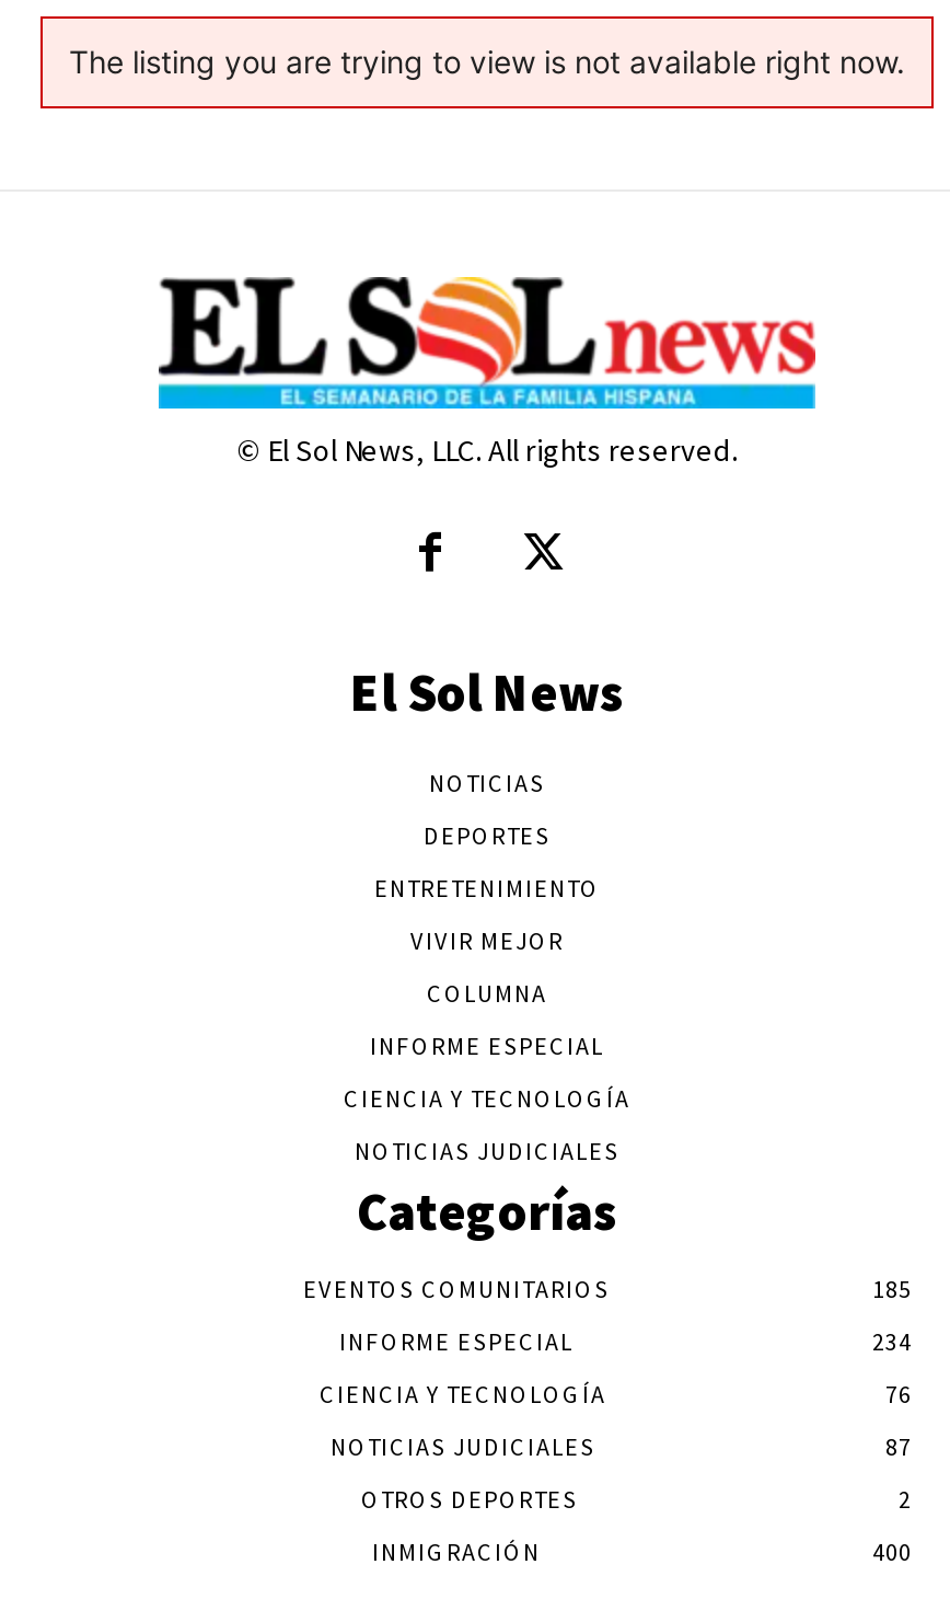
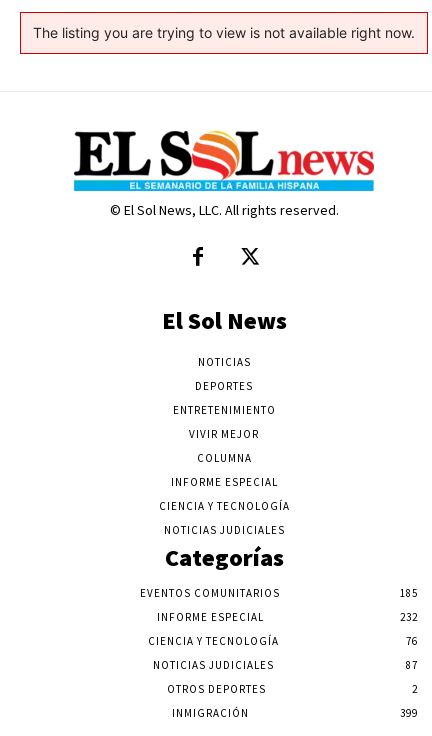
- 234
+ 232

- 400
+ 399
